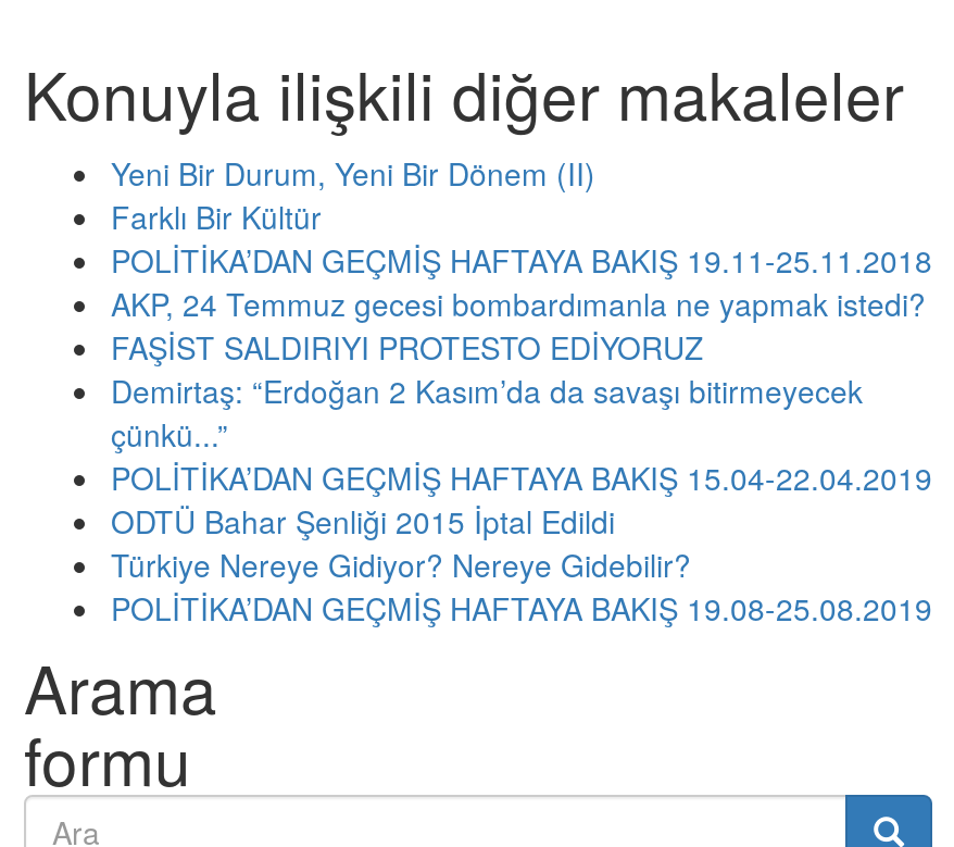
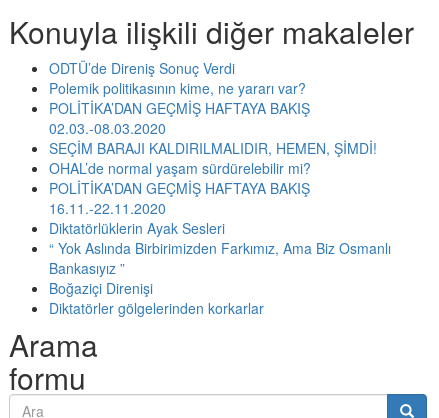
- Yeni Bir Durum, Yeni Bir Dönem (II)
- Farklı Bir Kültür
- POLİTİKA’DAN GEÇMİŞ HAFTAYA BAKIŞ 19.11-25.11.2018
- AKP, 24 Temmuz gecesi bombardımanla ne yapmak istedi?
- FAŞİST SALDIRIYI PROTESTO EDİYORUZ
- Demirtaş: “Erdoğan 2 Kasım’da da savaşı bitirmeyecek
- çünkü...”
- POLİTİKA’DAN GEÇMİŞ HAFTAYA BAKIŞ 15.04-22.04.2019
- ODTÜ Bahar Şenliği 2015 İptal Edildi
- Türkiye Nereye Gidiyor? Nereye Gidebilir?
- POLİTİKA’DAN GEÇMİŞ HAFTAYA BAKIŞ 19.08-25.08.2019
+ ODTÜ’de Direniş Sonuç Verdi
+ Polemik politikasının kime, ne yararı var?
+ POLİTİKA’DAN GEÇMİŞ HAFTAYA BAKIŞ
+ 02.03.-08.03.2020
+ SEÇİM BARAJI KALDIRILMALIDIR, HEMEN, ŞİMDİ!
+ OHAL’de normal yaşam sürdürelebilir mi?
+ POLİTİKA’DAN GEÇMİŞ HAFTAYA BAKIŞ
+ 16.11.-22.11.2020
+ Diktatörlüklerin Ayak Sesleri
+ “ Yok Aslında Birbirimizden Farkımız, Ama Biz Osmanlı
+ Bankasıyız ”
+ Boğaziçi Direnişi
+ Diktatörler gölgelerinden korkarlar
